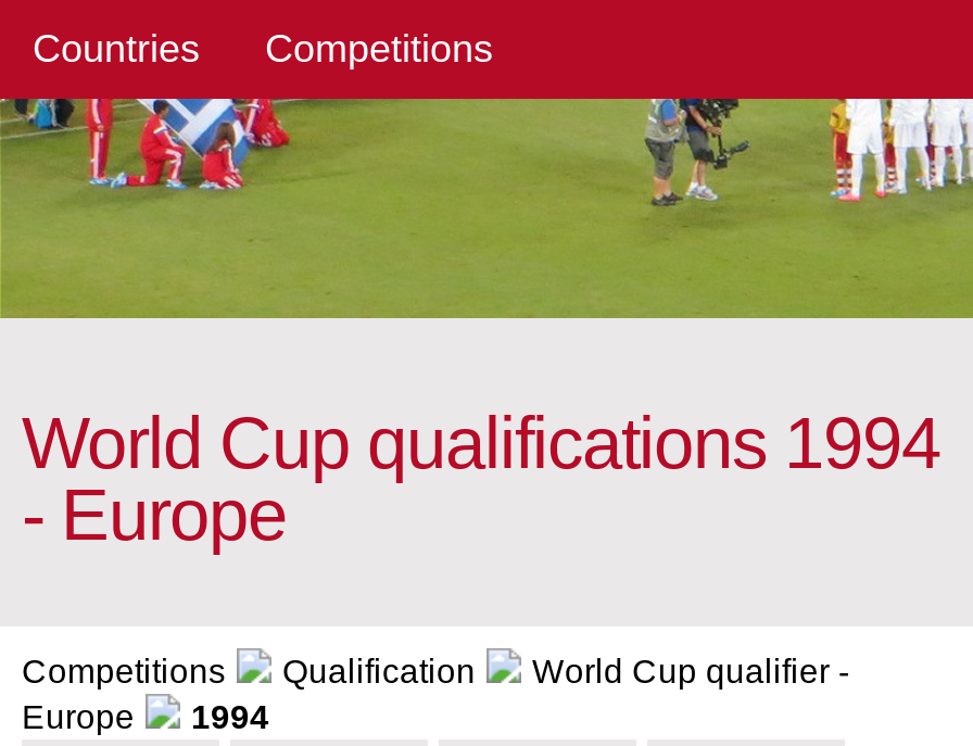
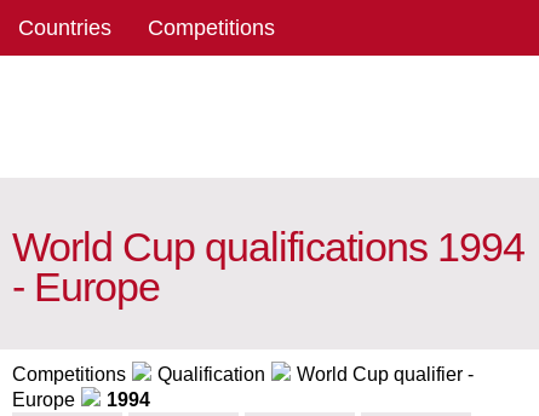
- [image]
